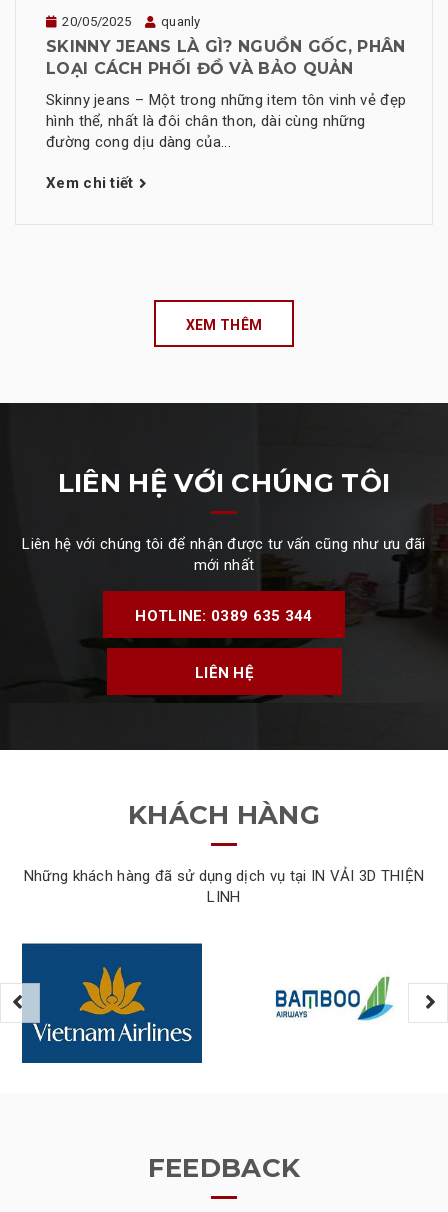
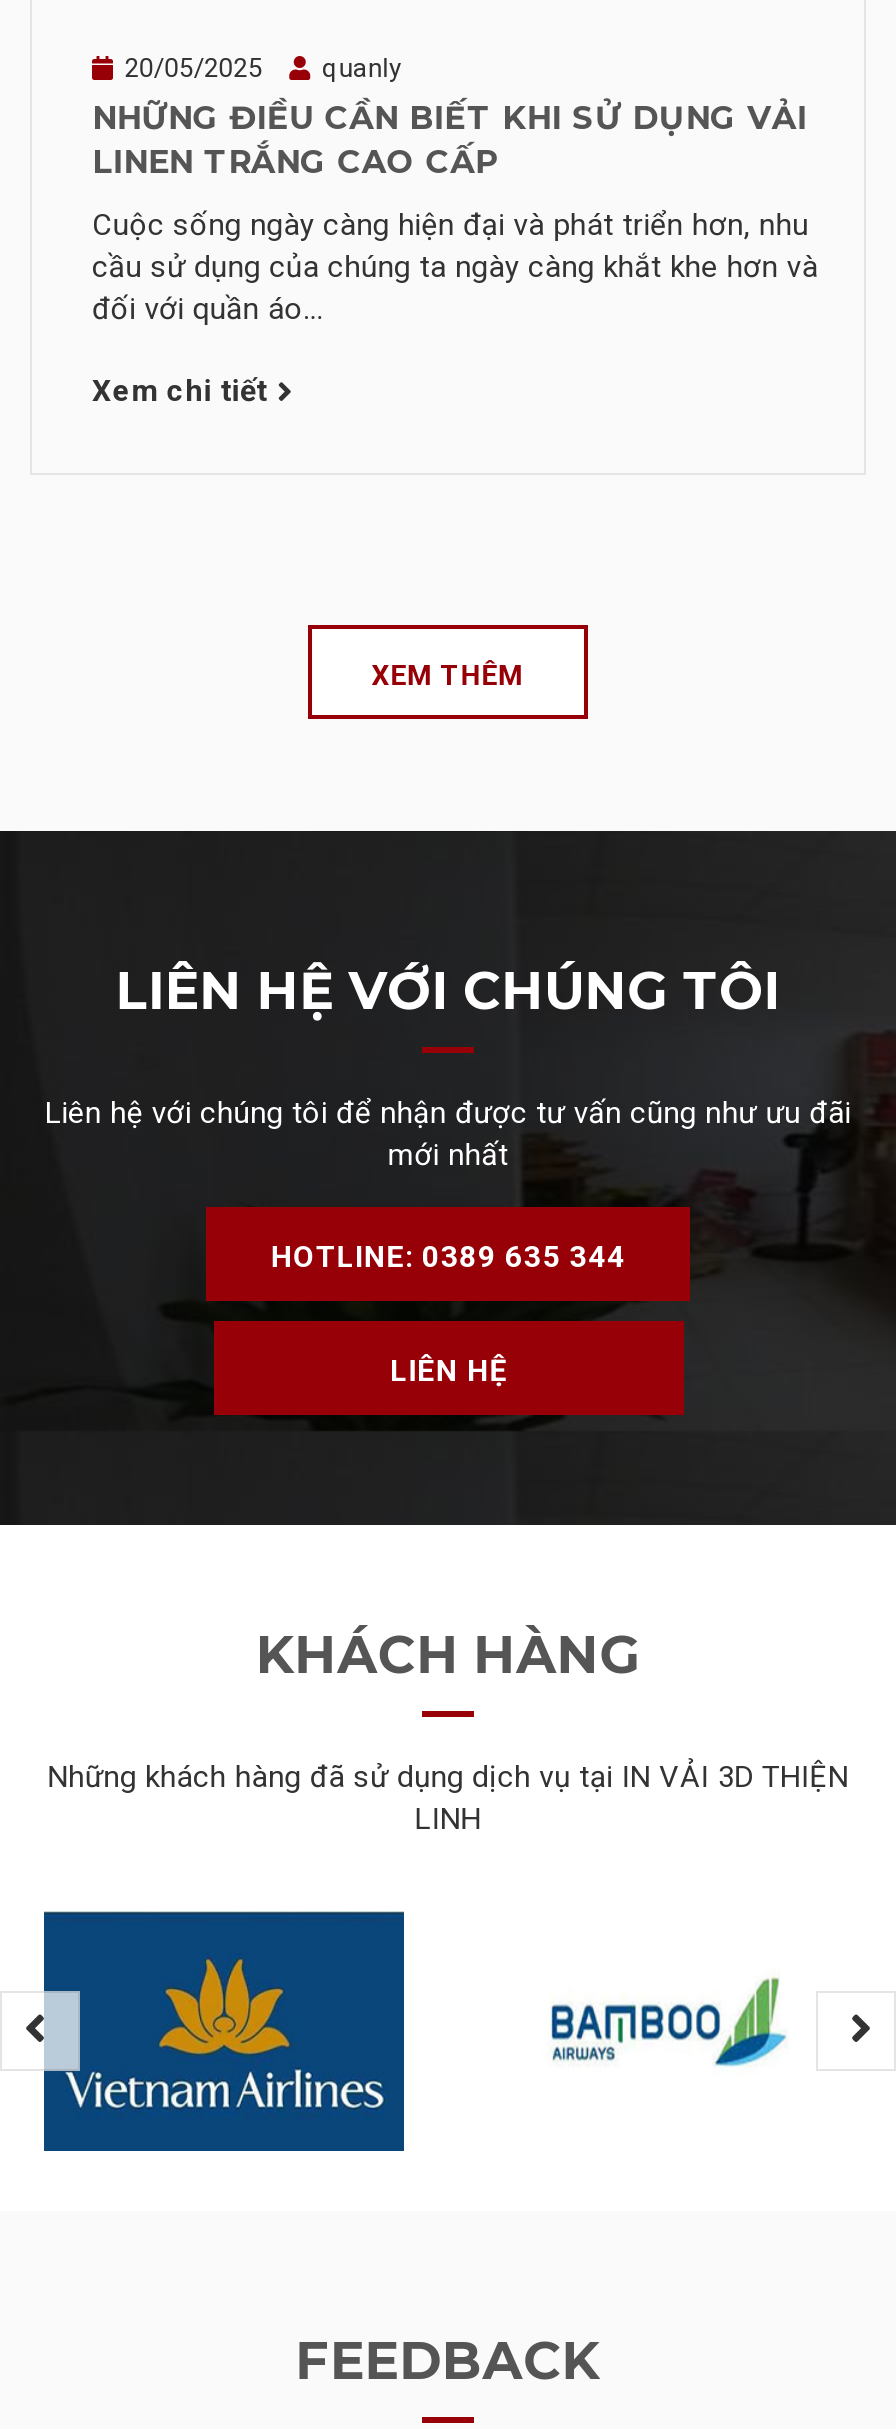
- SKINNY JEANS LÀ GÌ? NGUỒN GỐC, PHÂN
- LOẠI CÁCH PHỐI ĐỒ VÀ BẢO QUẢN
+ NHỮNG ĐIỀU CẦN BIẾT KHI SỬ DỤNG VẢI
+ LINEN TRẮNG CAO CẤP

- Skinny jeans – Một trong những item tôn vinh vẻ đẹp
- hình thể, nhất là đôi chân thon, dài cùng những
- đường cong dịu dàng của...
+ Cuộc sống ngày càng hiện đại và phát triển hơn, nhu
+ cầu sử dụng của chúng ta ngày càng khắt khe hơn và
+ đối với quần áo...
